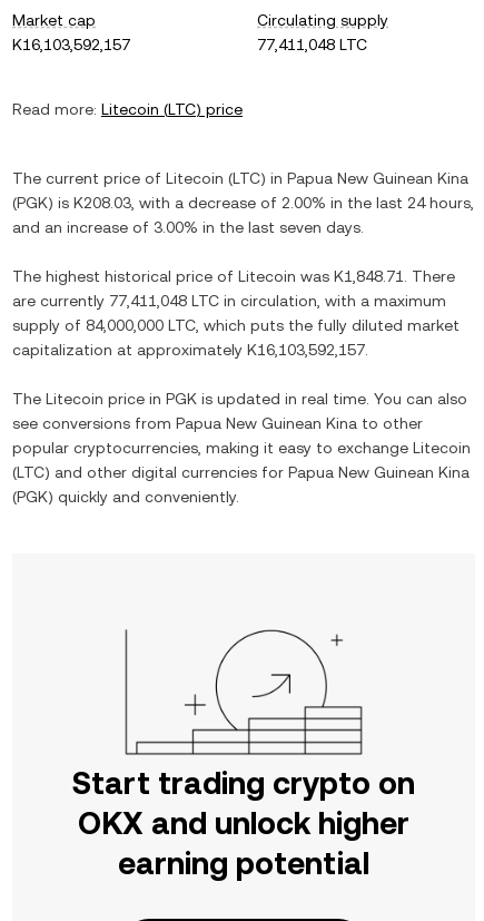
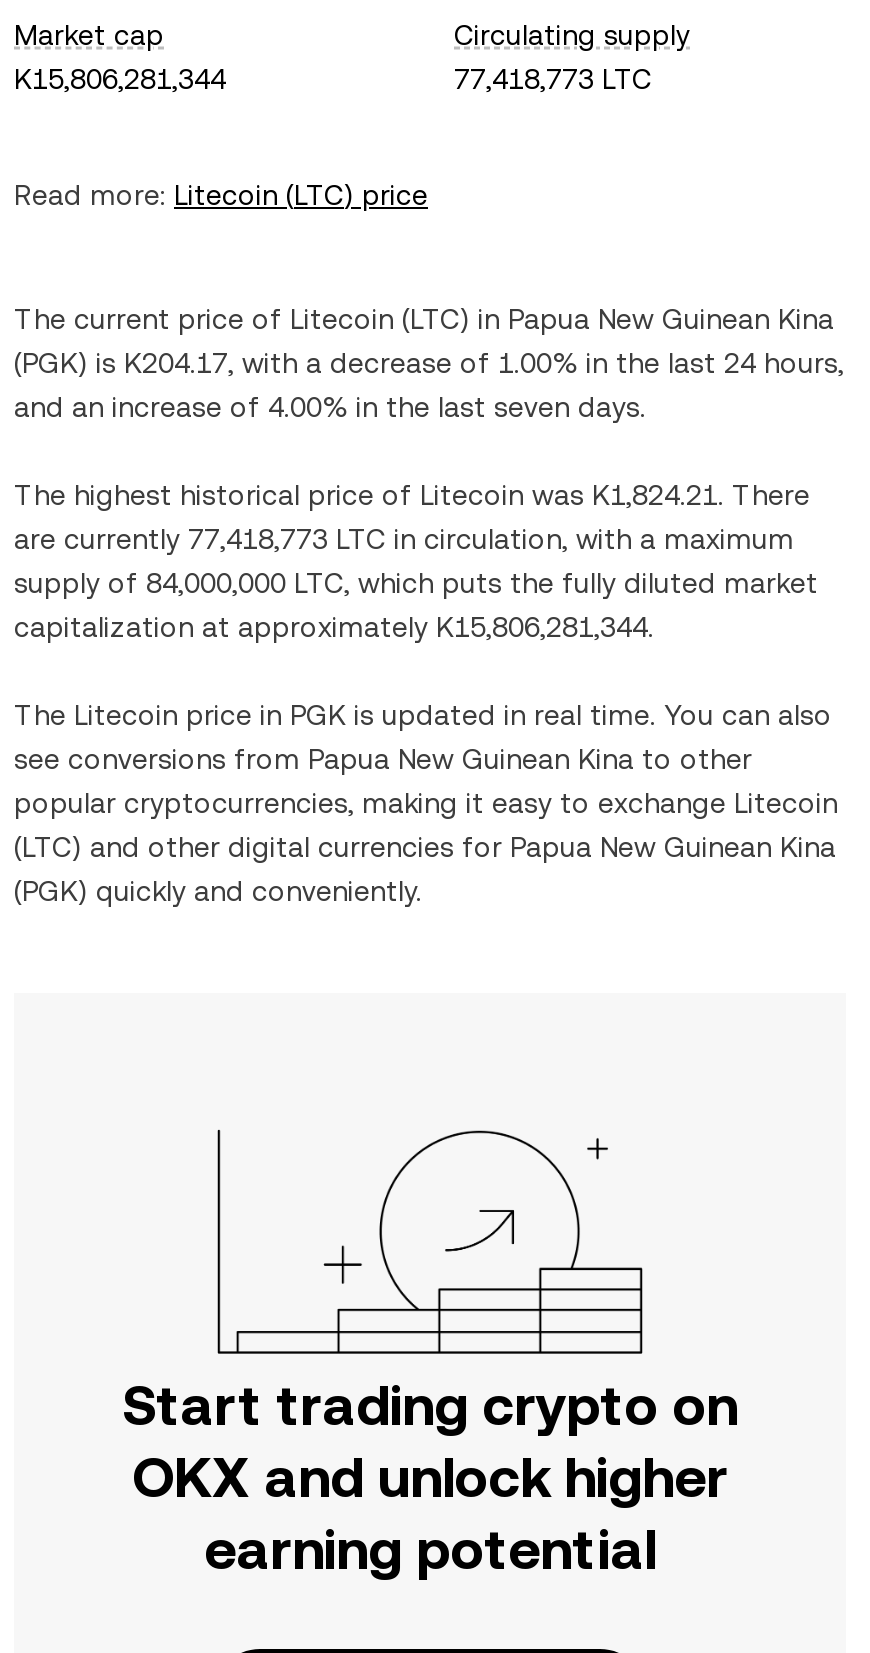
- K16,103,592,157
+ K15,806,281,344

- 77,411,048 LTC
+ 77,418,773 LTC

- (PGK) is K208.03, with a decrease of 2.00% in the last 24 hours,
+ (PGK) is K204.17, with a decrease of 1.00% in the last 24 hours,

- and an increase of 3.00% in the last seven days.
+ and an increase of 4.00% in the last seven days.

- The highest historical price of Litecoin was K1,848.71. There
+ The highest historical price of Litecoin was K1,824.21. There

- are currently 77,411,048 LTC in circulation, with a maximum
+ are currently 77,418,773 LTC in circulation, with a maximum

- capitalization at approximately K16,103,592,157.
+ capitalization at approximately K15,806,281,344.
